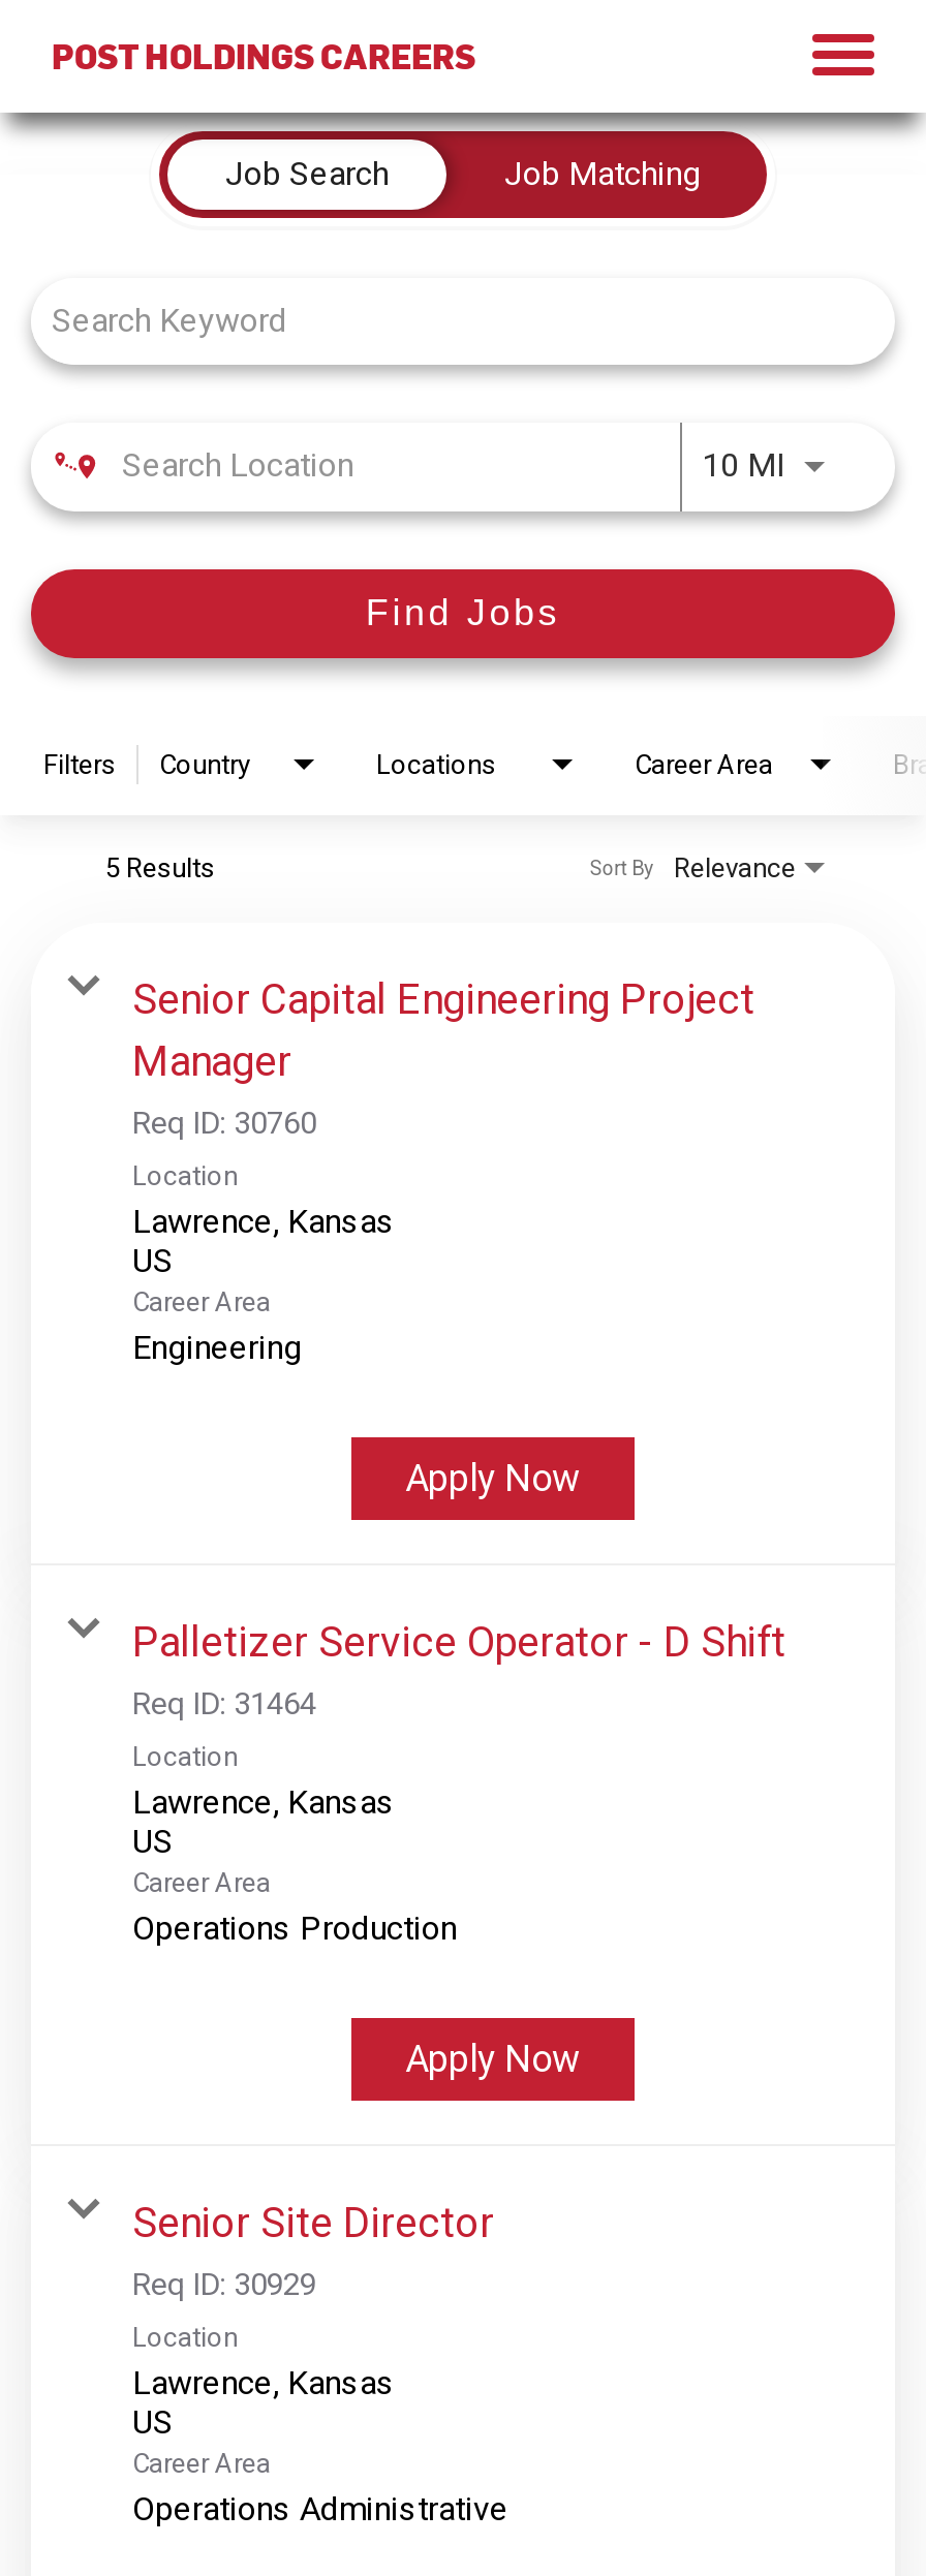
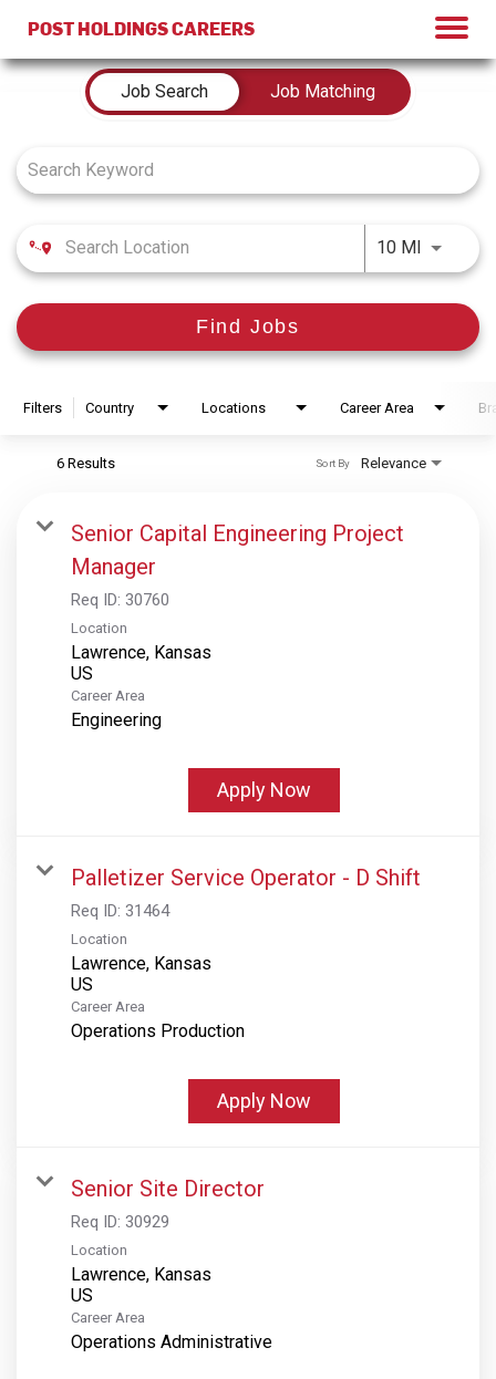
- 5 Results
+ 6 Results
